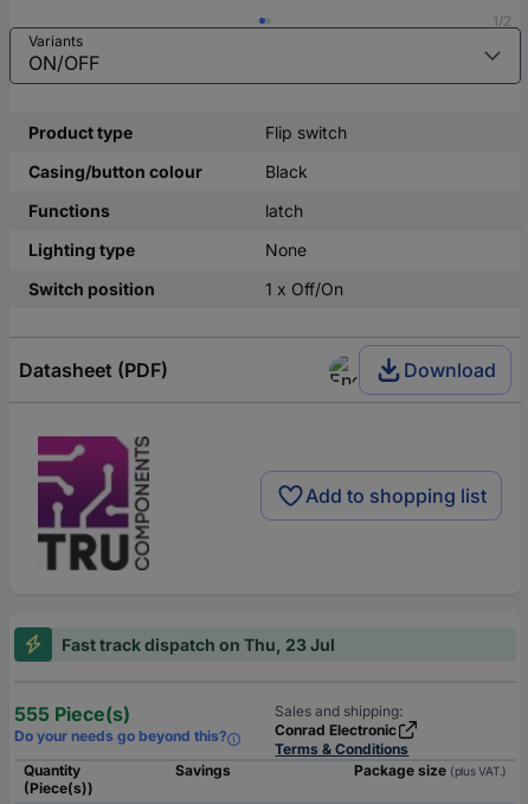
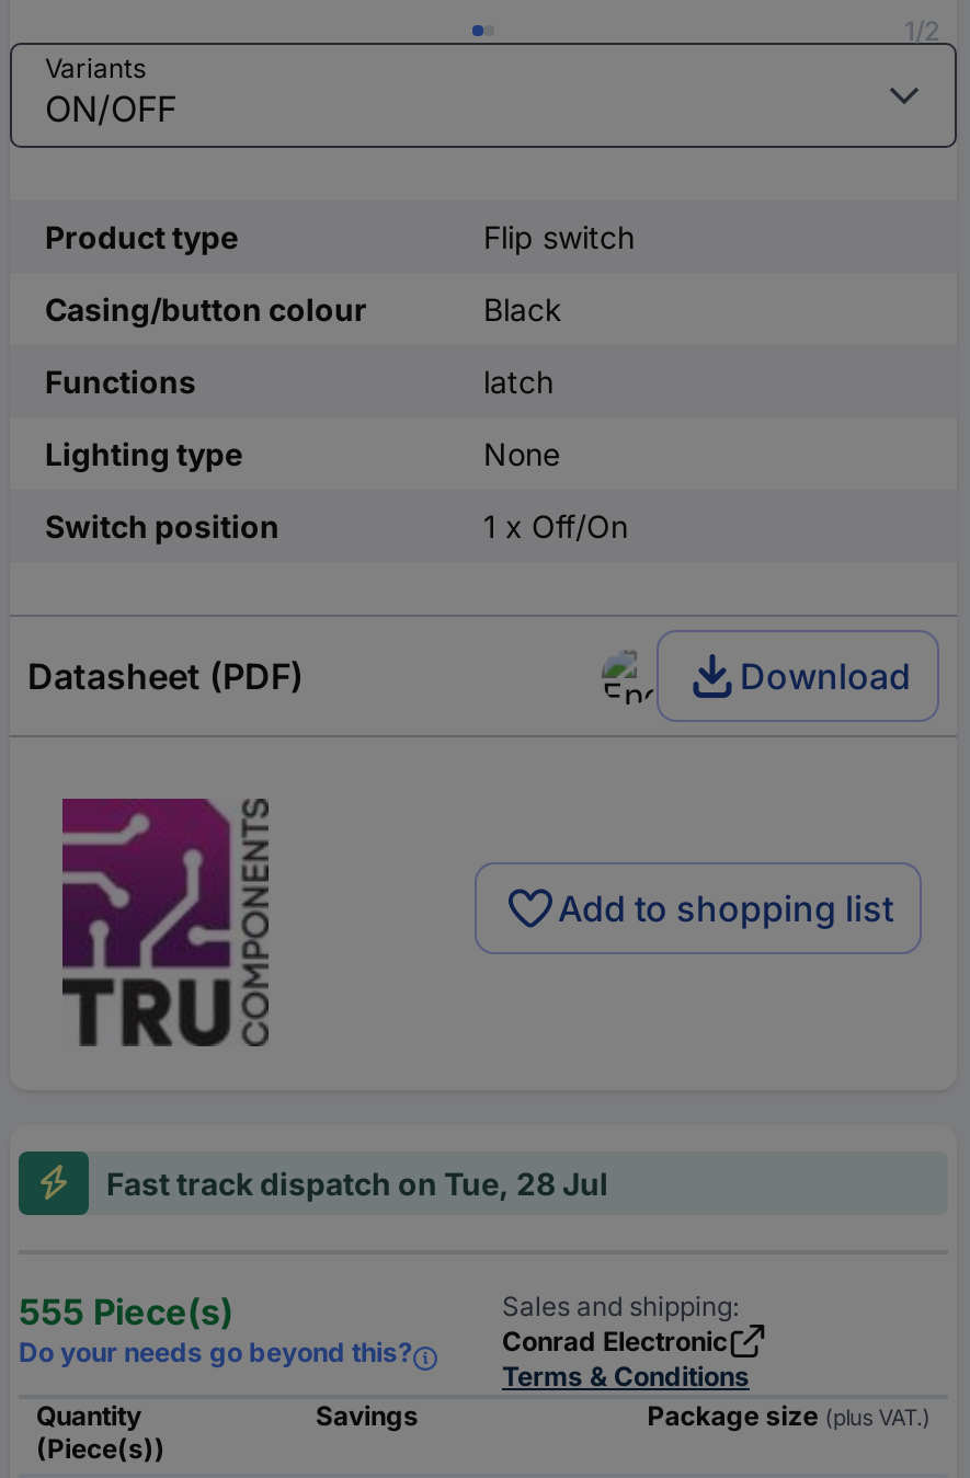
- Fast track dispatch on Thu, 23 Jul
+ Fast track dispatch on Tue, 28 Jul
